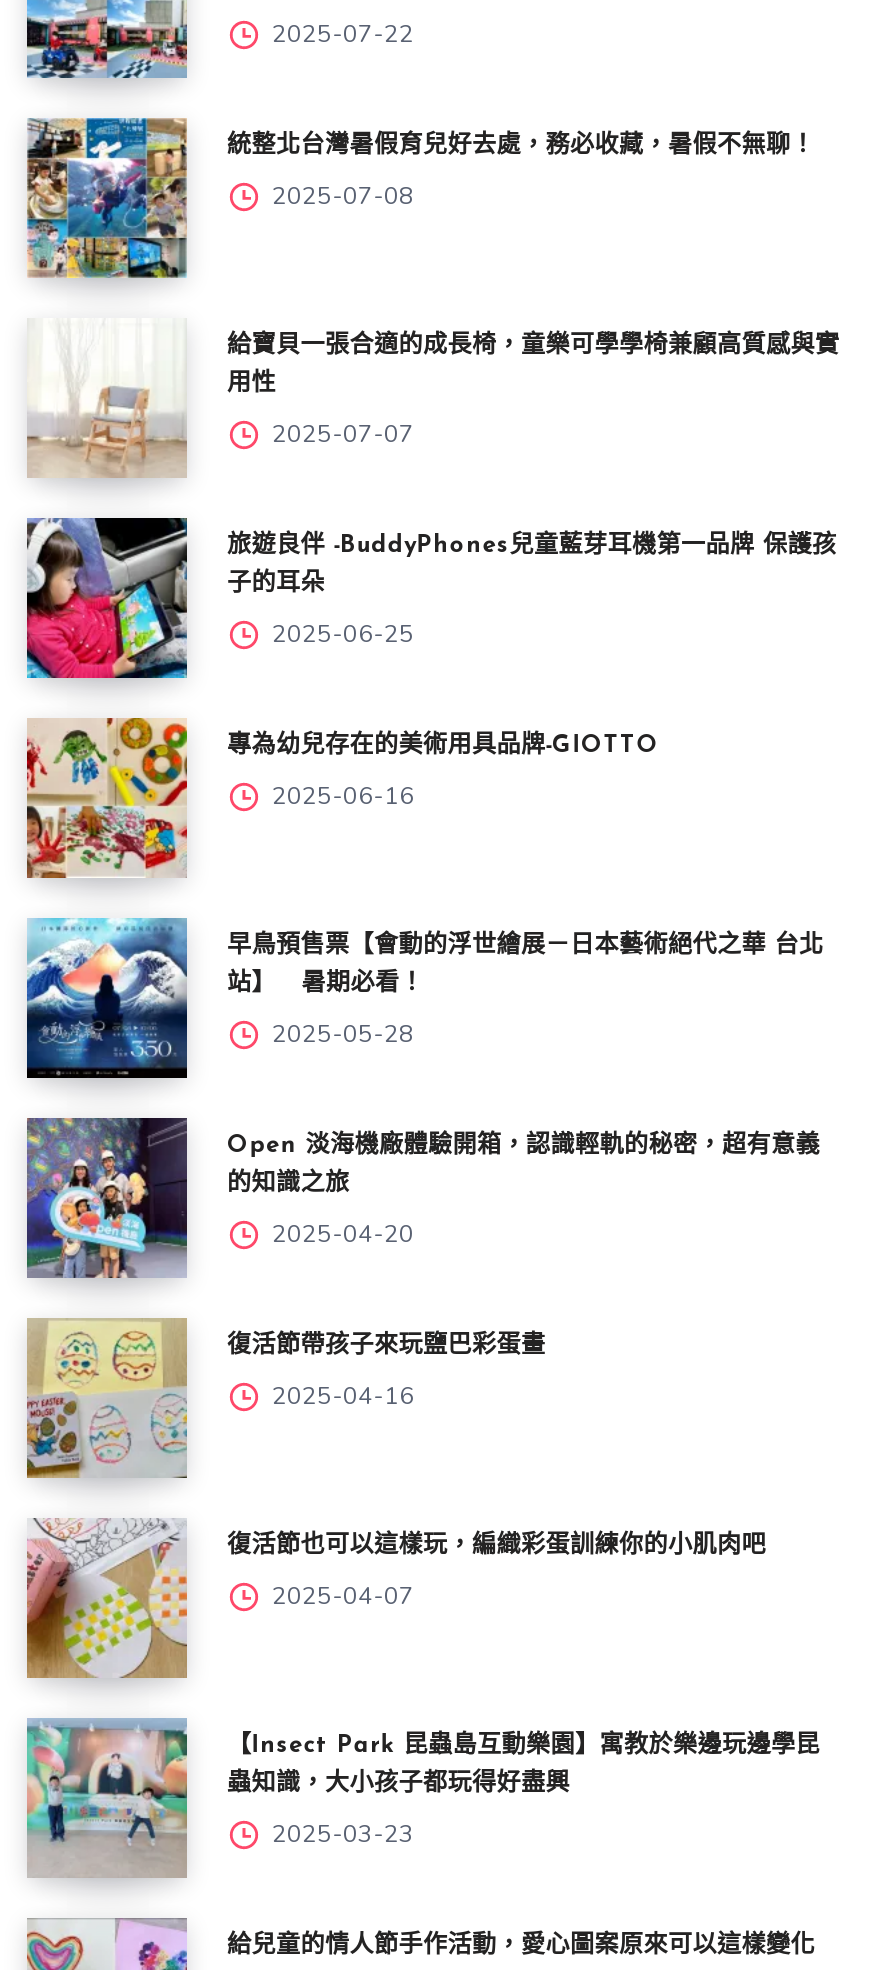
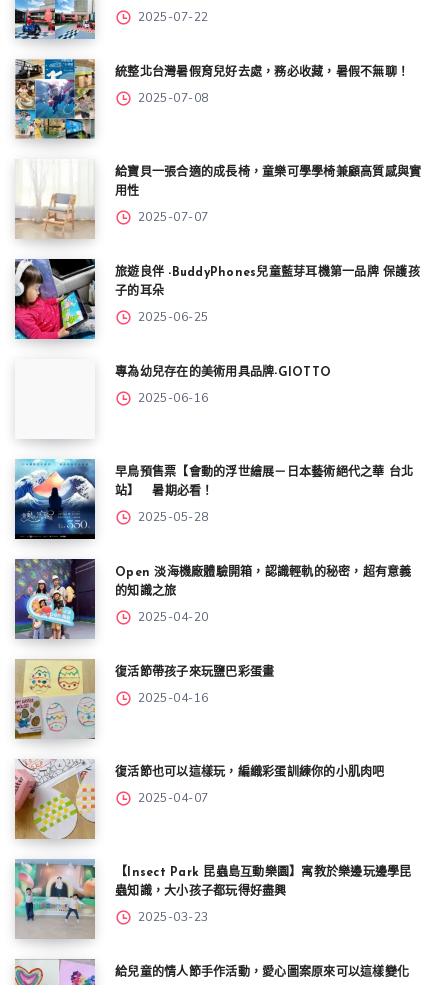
- [image]
